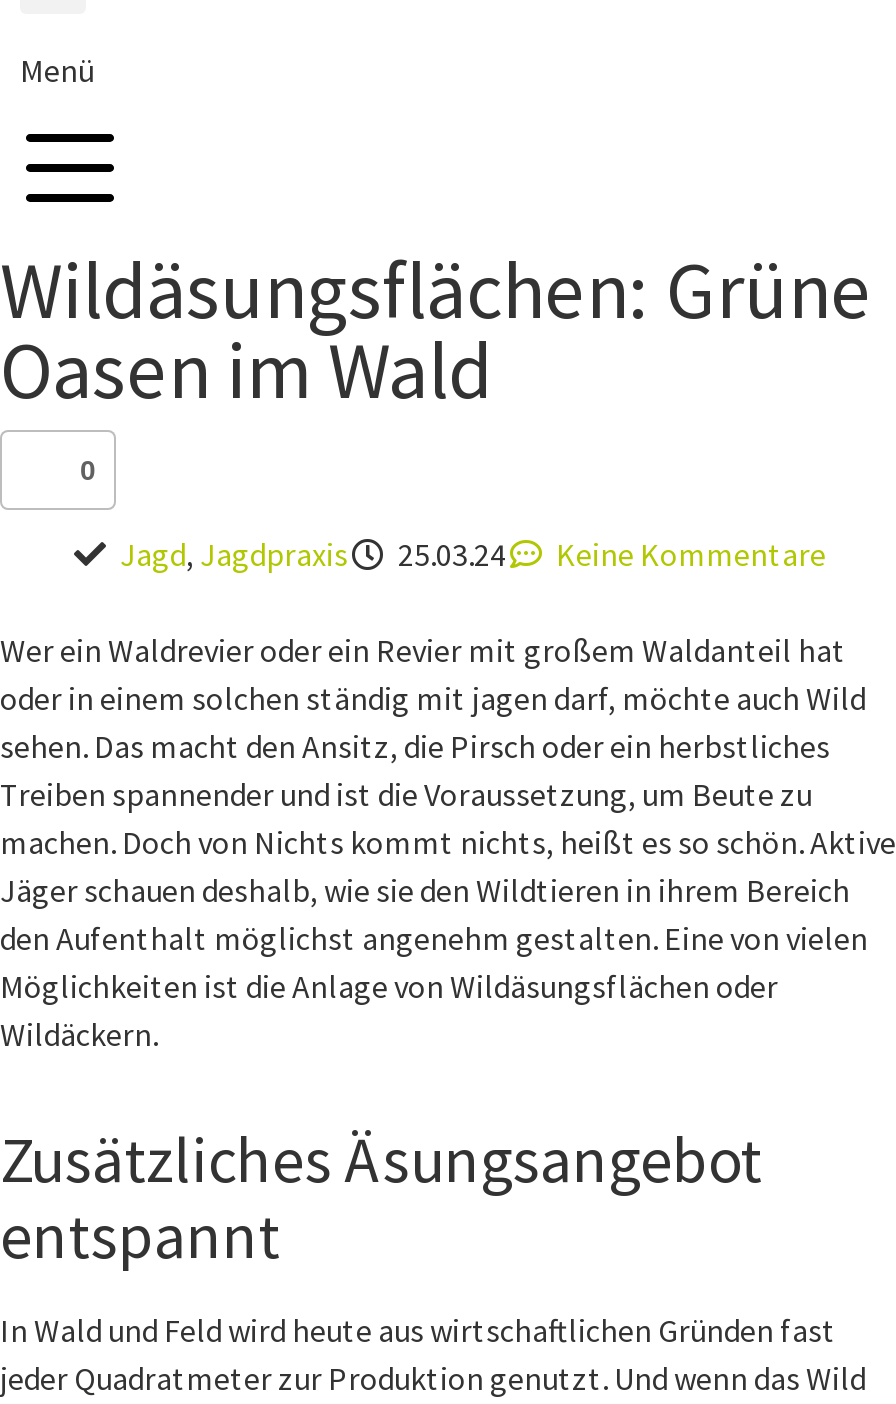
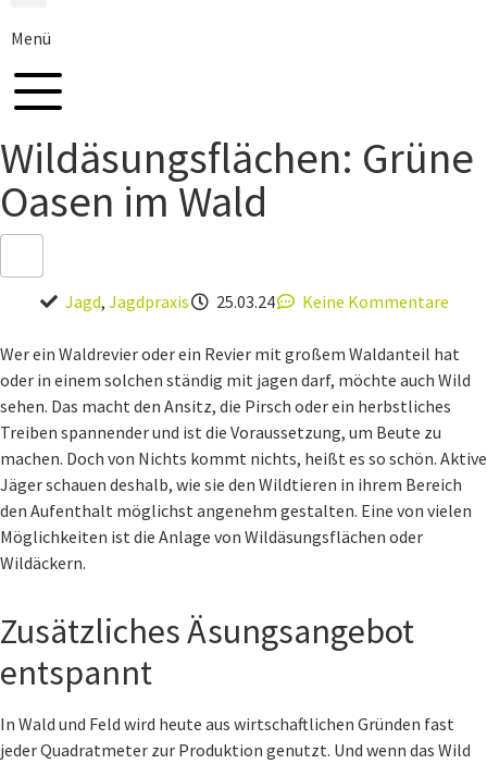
- 0
